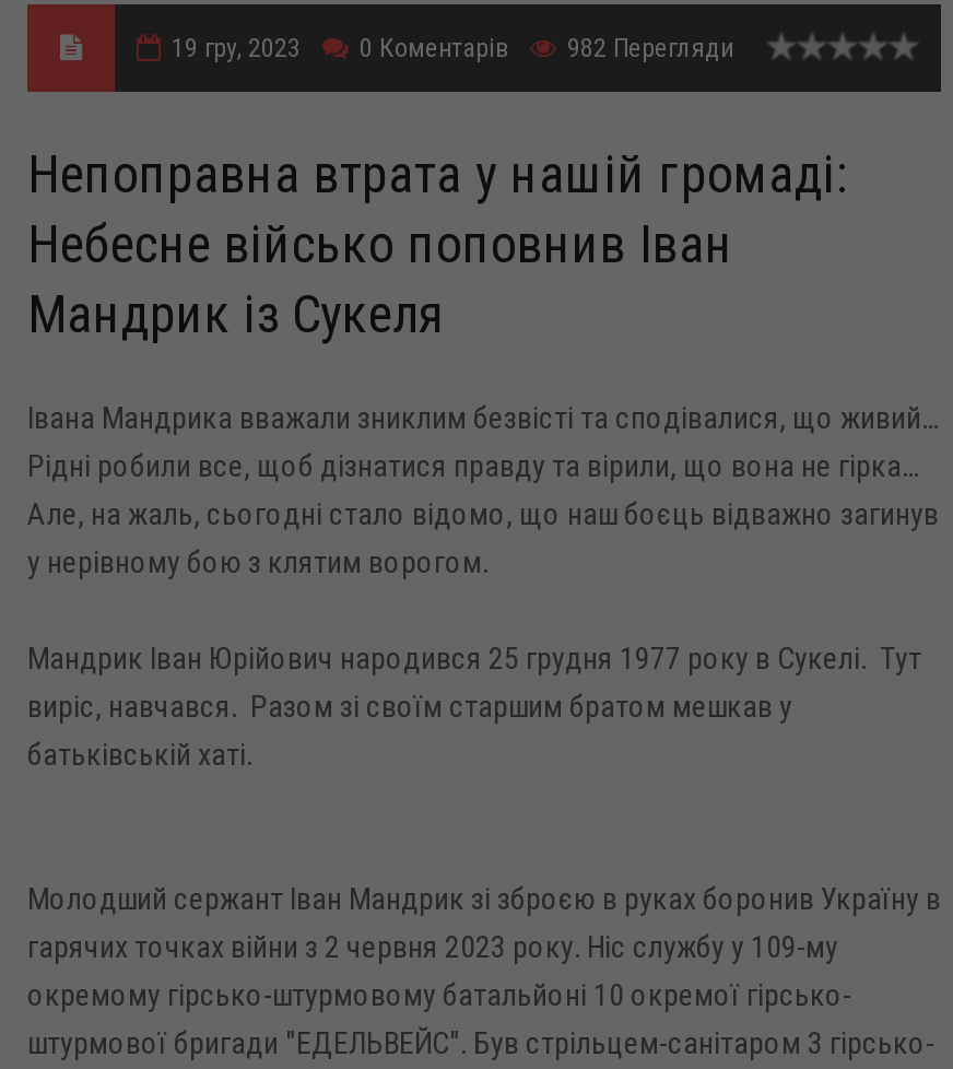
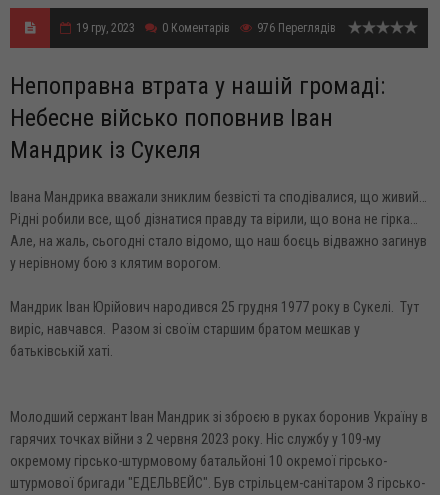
- 19 гру, 2023 0 Коментарів 982 Перегляди
+ 19 гру, 2023 0 Коментарів 976 Переглядів
